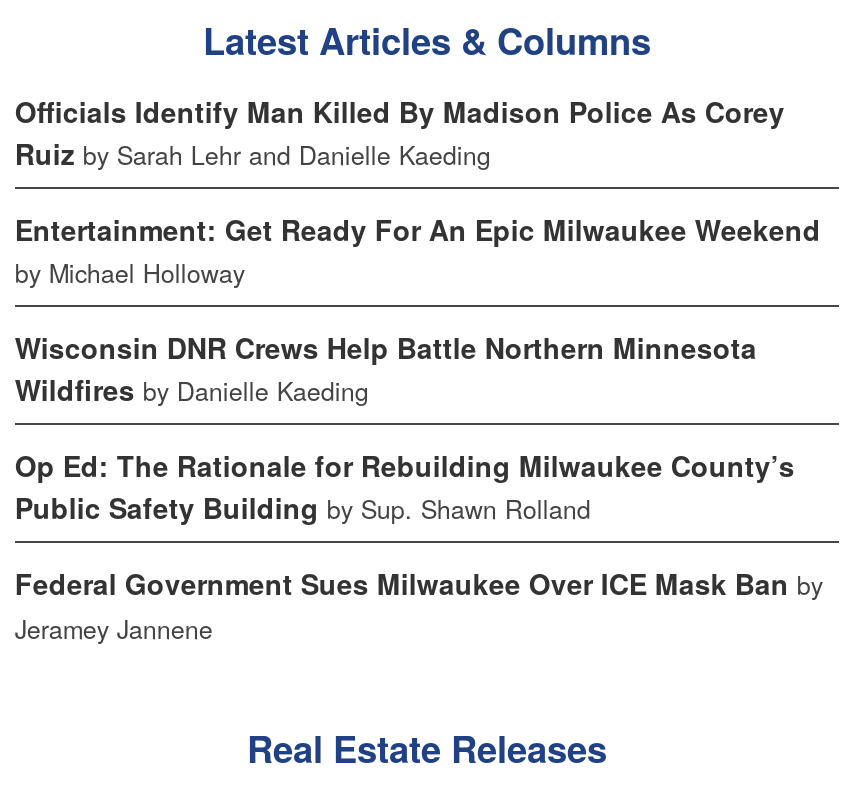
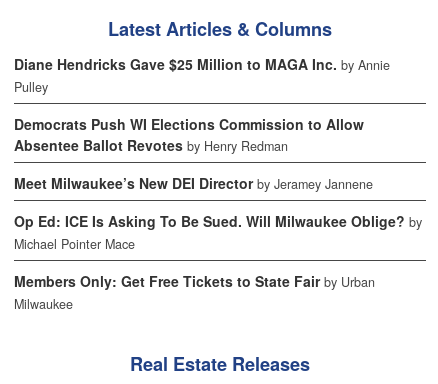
- Officials Identify Man Killed By Madison Police As Corey
- Ruiz by Sarah Lehr and Danielle Kaeding
+ Diane Hendricks Gave $25 Million to MAGA Inc. by Annie
+ Pulley

- Entertainment: Get Ready For An Epic Milwaukee Weekend
- by Michael Holloway
+ Democrats Push WI Elections Commission to Allow
+ Absentee Ballot Revotes by Henry Redman

- Wisconsin DNR Crews Help Battle Northern Minnesota
- Wildfires by Danielle Kaeding
+ Meet Milwaukee’s New DEI Director by Jeramey Jannene

- Op Ed: The Rationale for Rebuilding Milwaukee County’s
- Public Safety Building by Sup. Shawn Rolland
+ Op Ed: ICE Is Asking To Be Sued. Will Milwaukee Oblige? by
+ Michael Pointer Mace

- Federal Government Sues Milwaukee Over ICE Mask Ban by
- Jeramey Jannene
+ Members Only: Get Free Tickets to State Fair by Urban
+ Milwaukee
